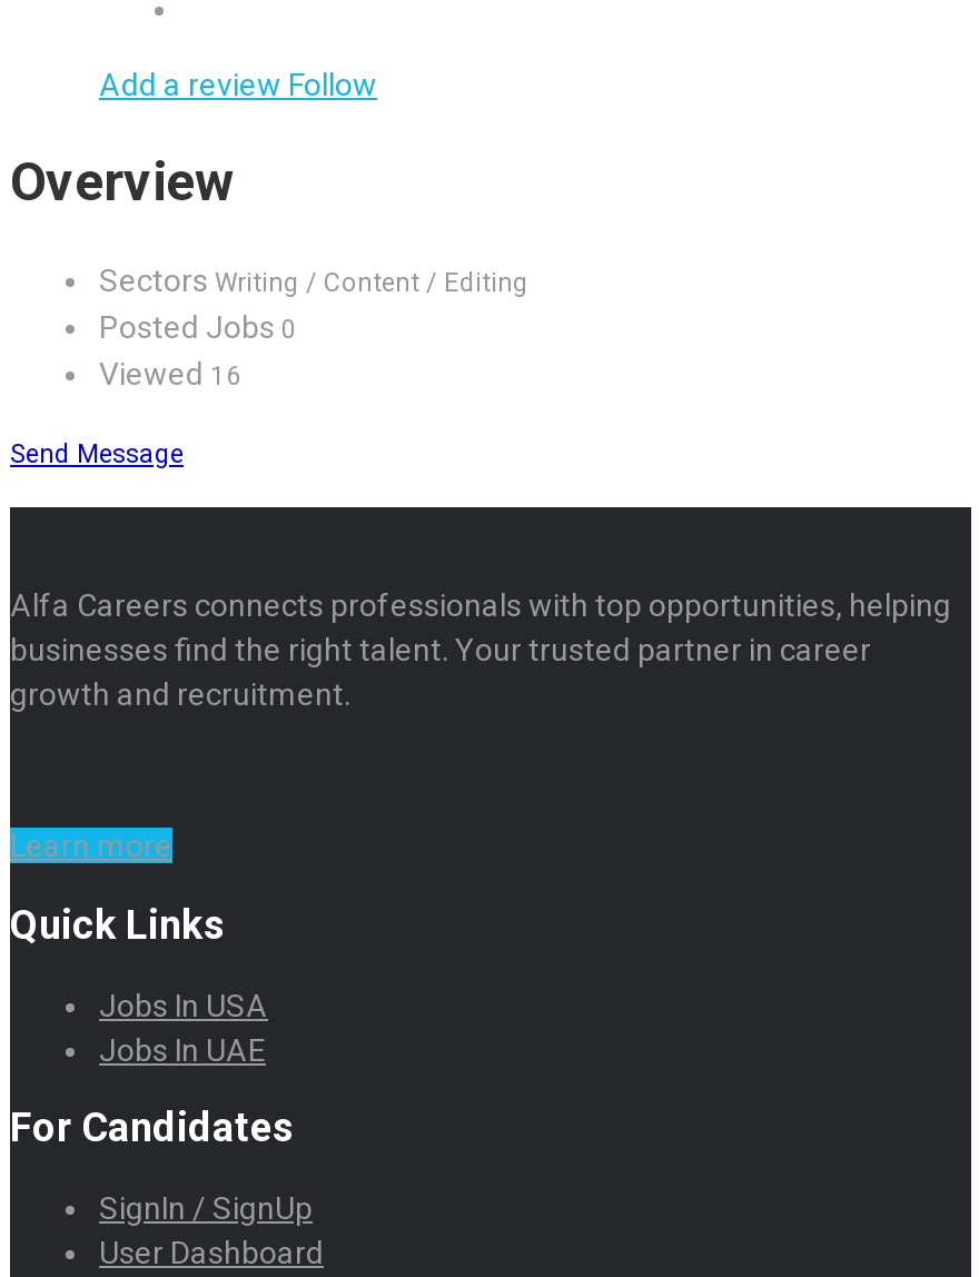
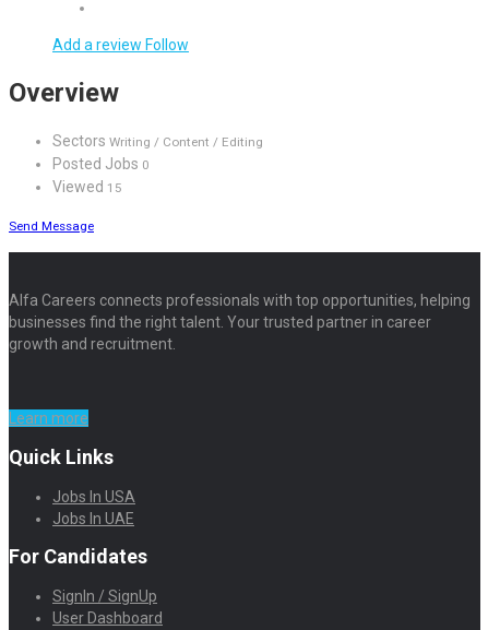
- Viewed 16
+ Viewed 15
